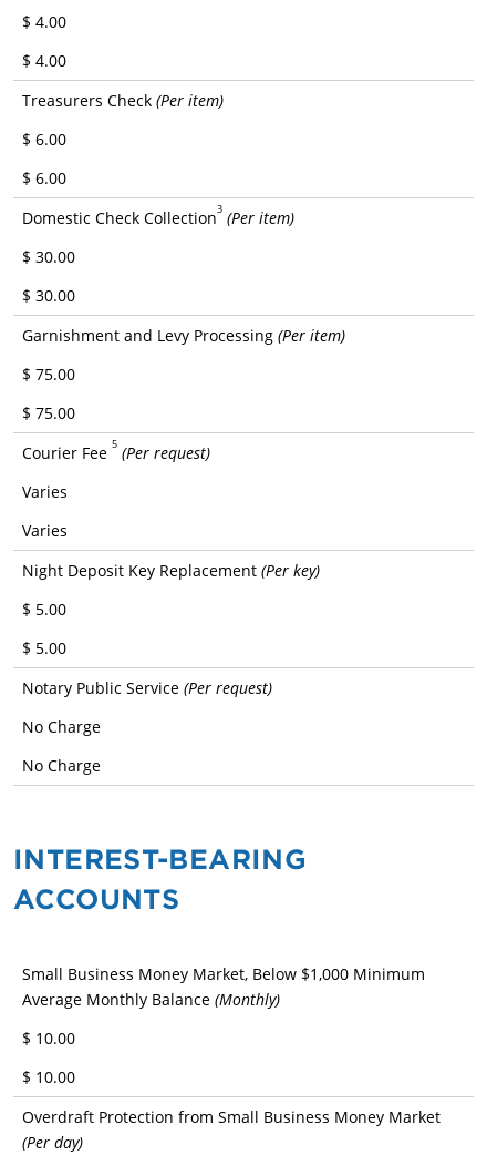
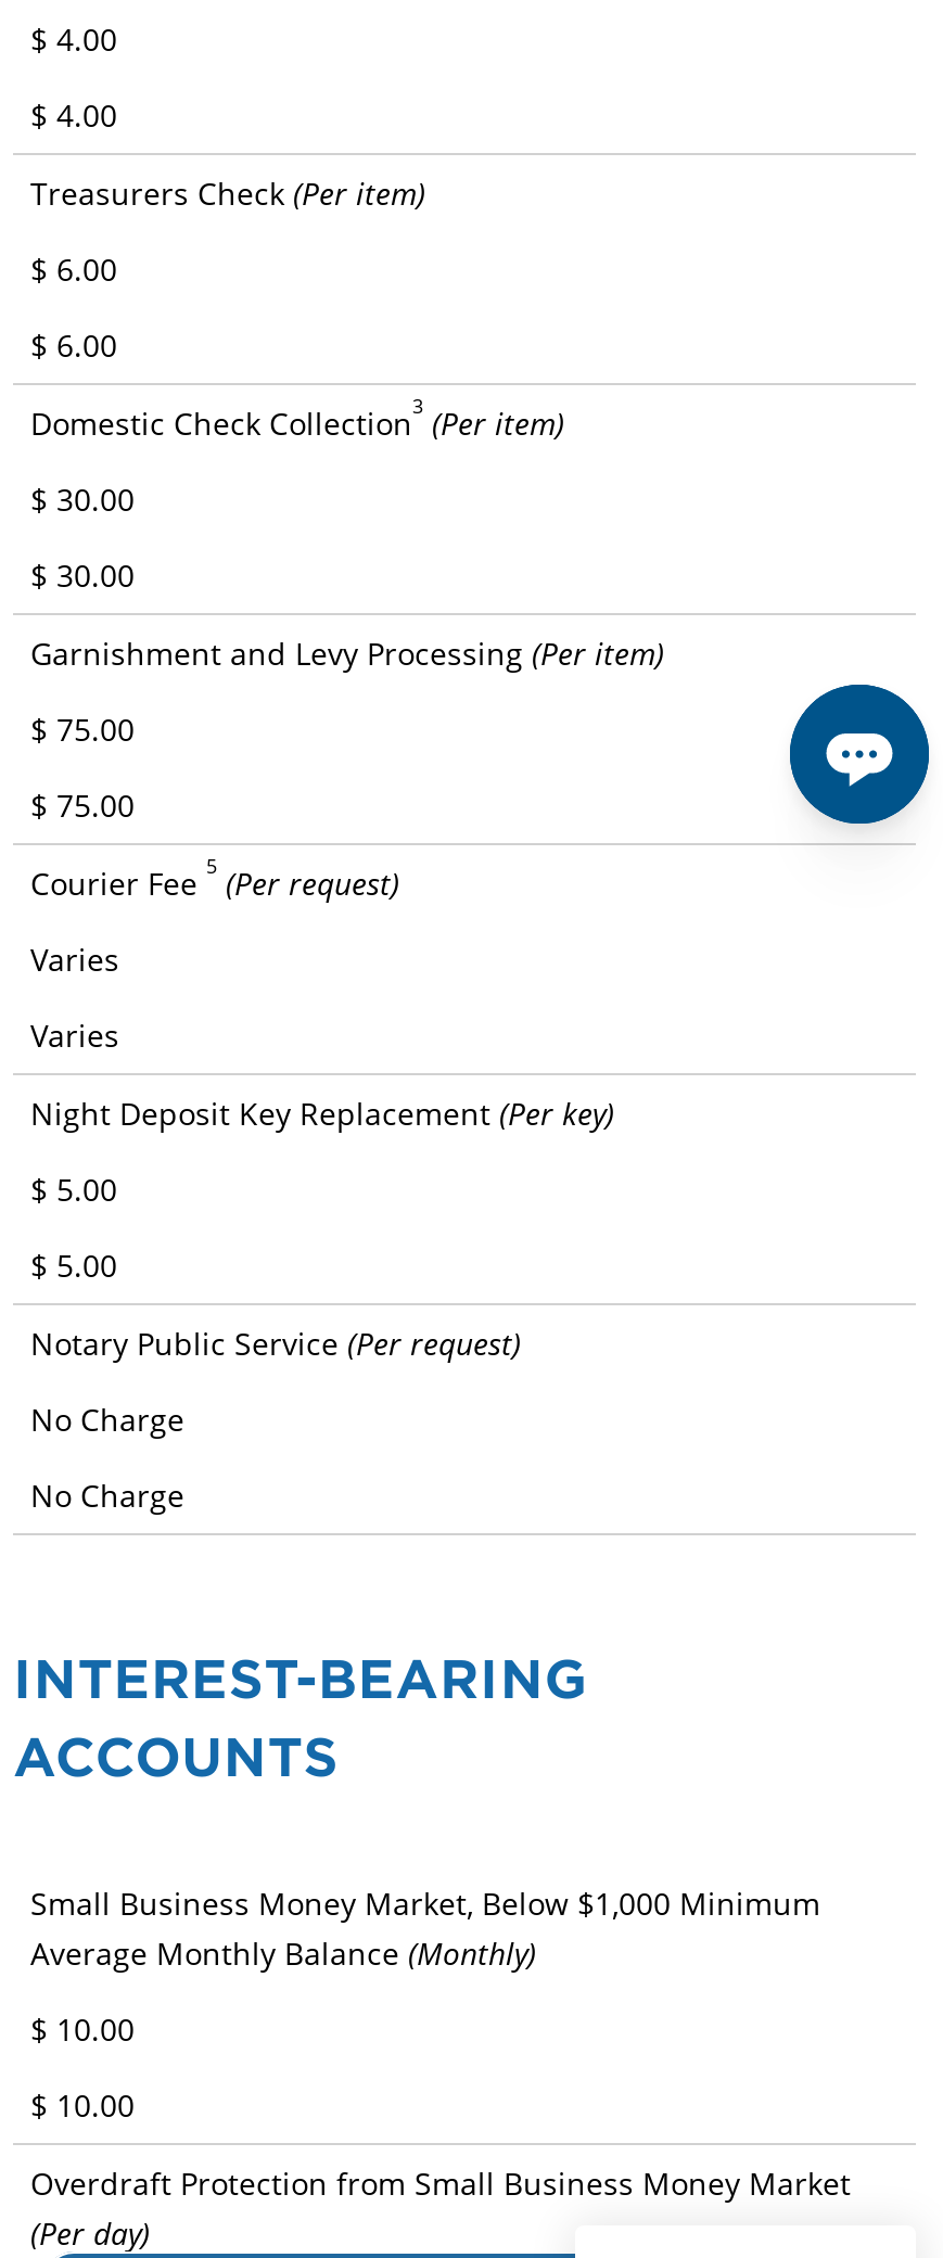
+ [image]
